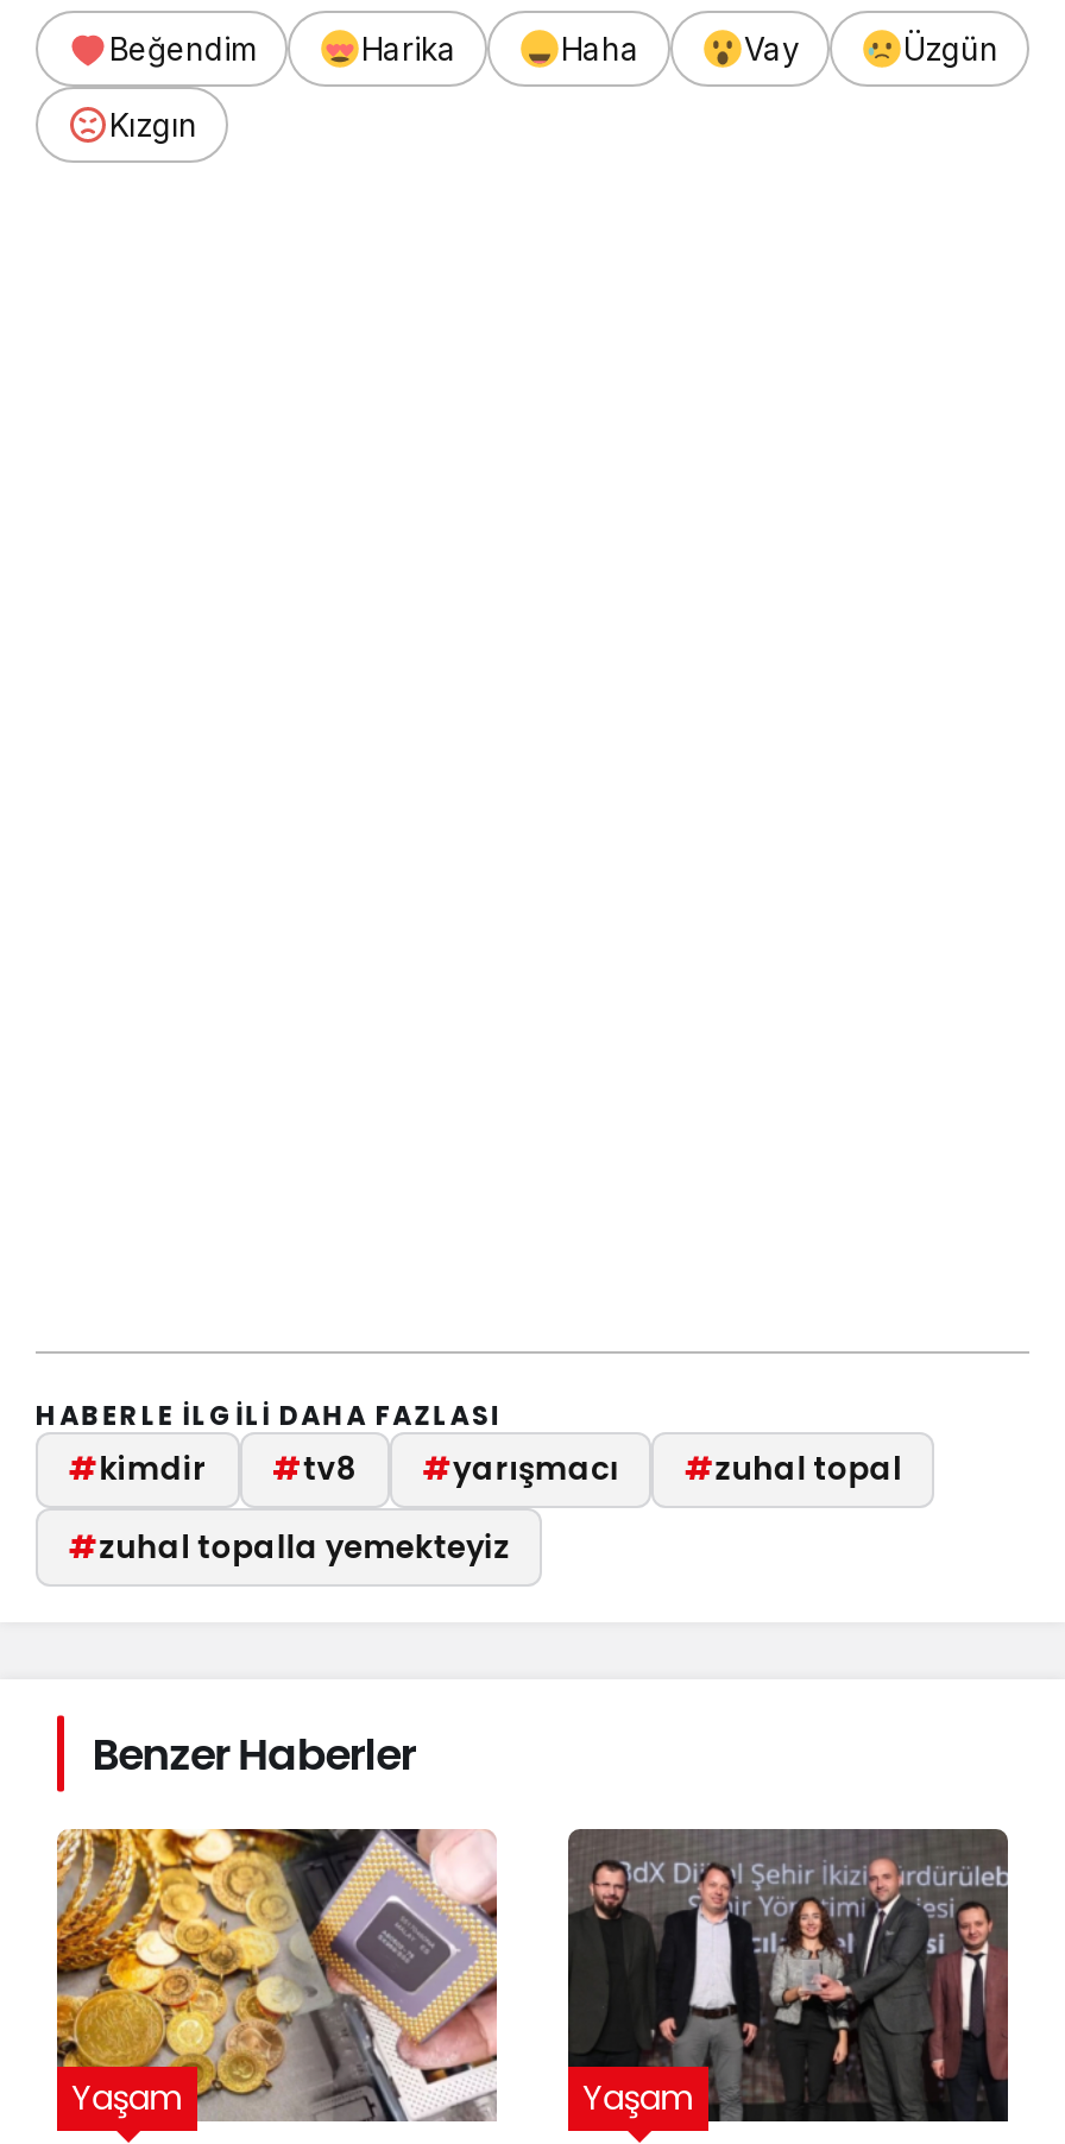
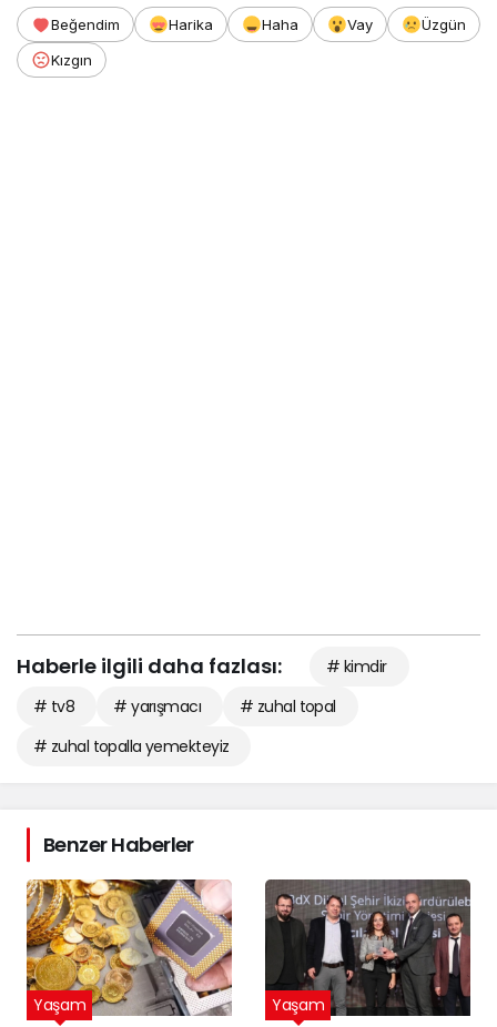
- HABERLE ILGILI DAHA FAZLASI
- #kimdir
- #tv8
- #yarışmacı
- #zuhal topal
- #zuhal topalla yemekteyiz
+ Haberle ilgili daha fazlası:
+ # kimdir
+ # tv8
+ # yarışmacı
+ # zuhal topal
+ # zuhal topalla yemekteyiz
